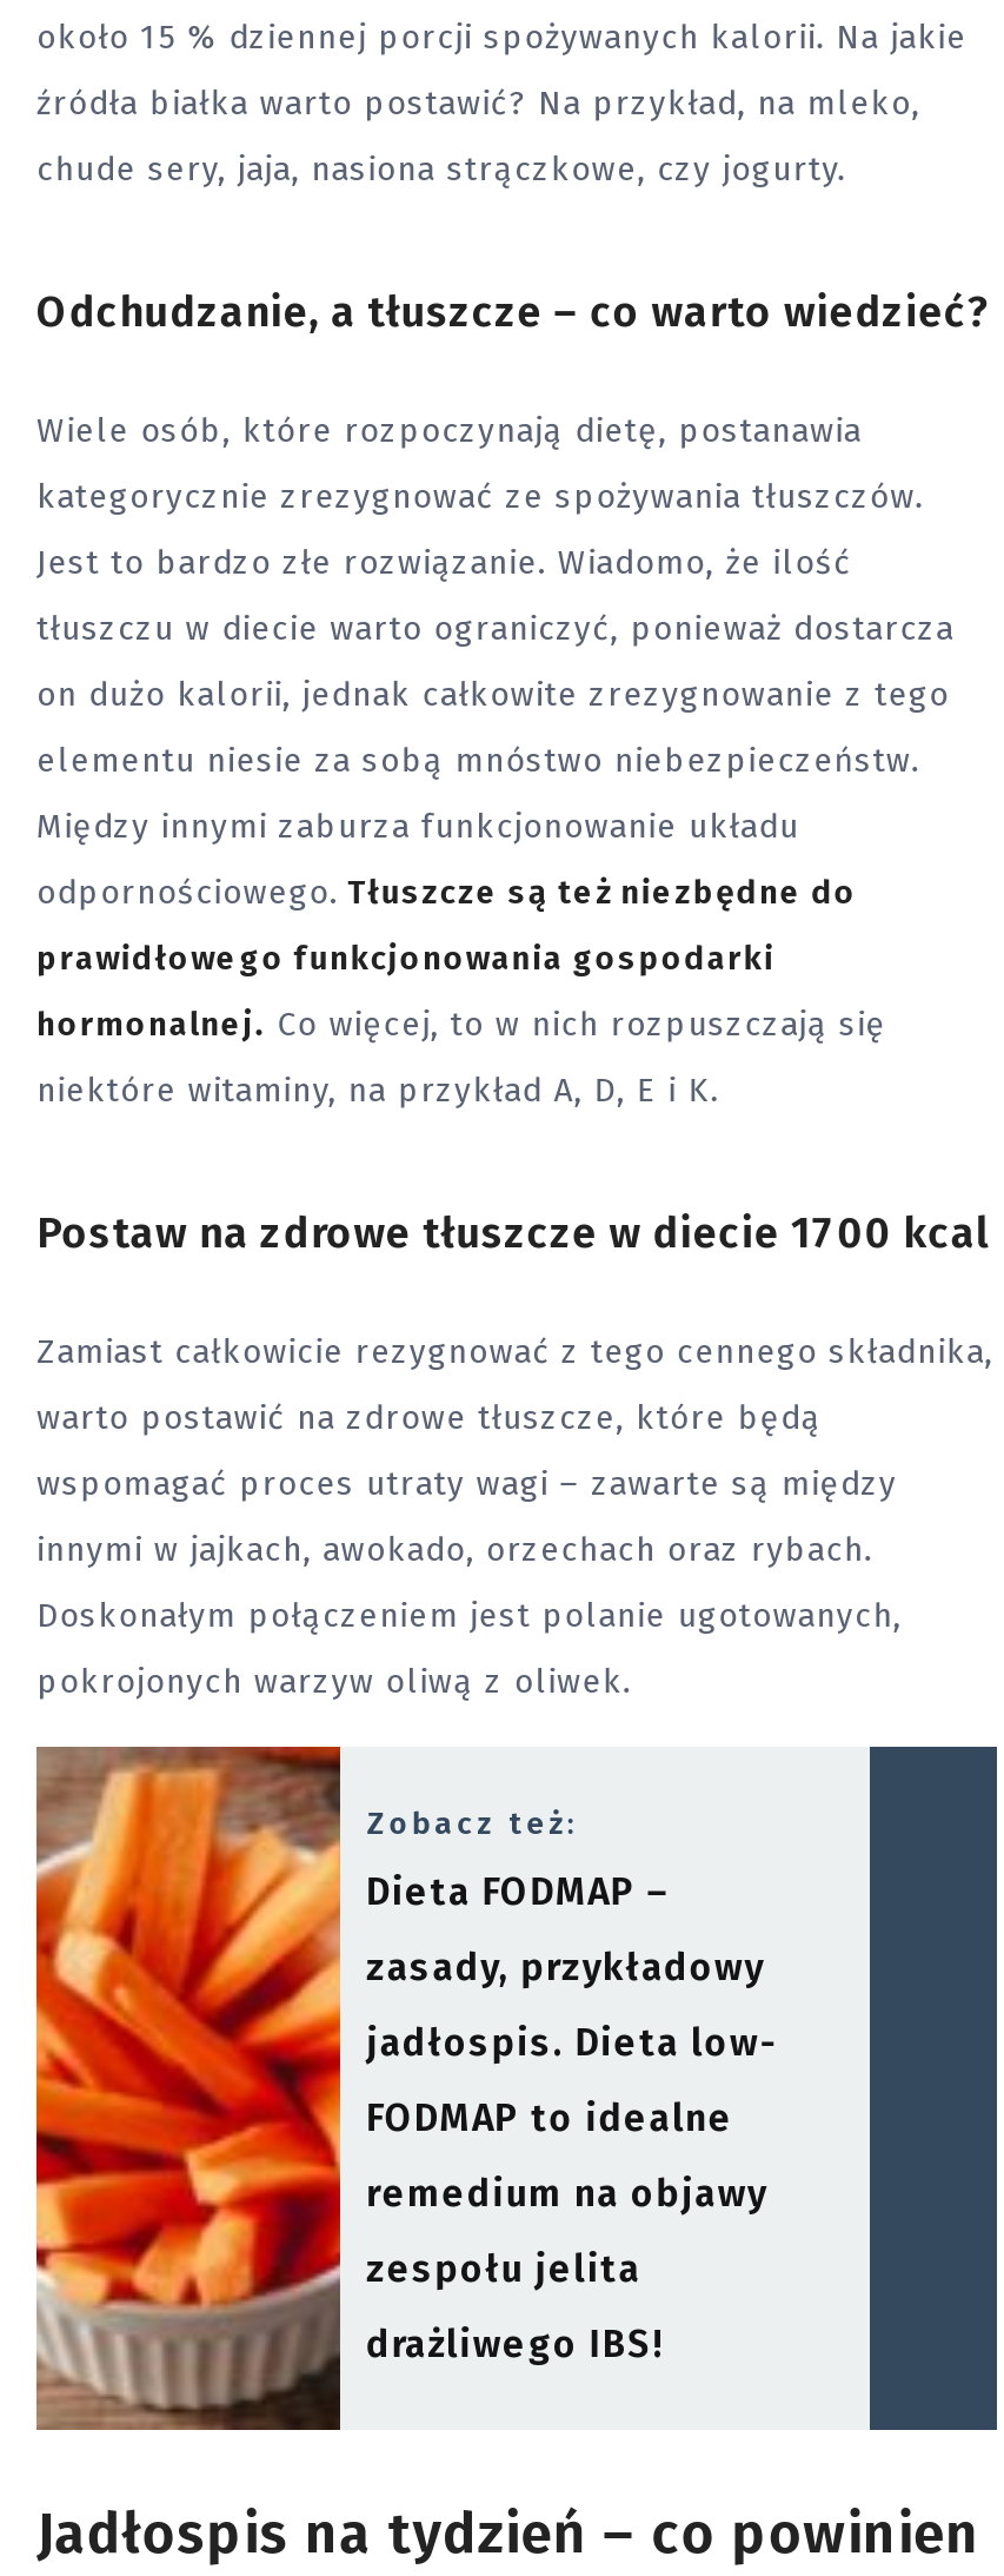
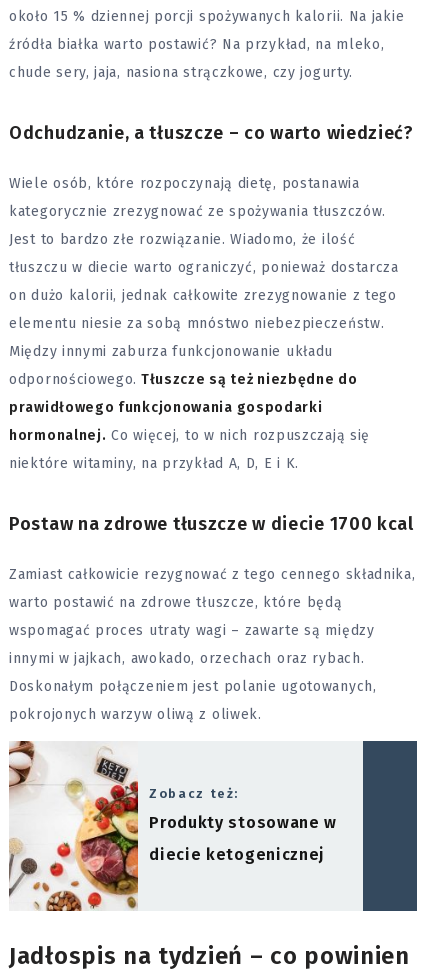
- [image]
- Dieta FODMAP –
- zasady, przykładowy
- jadłospis. Dieta low-
- FODMAP to idealne
- remedium na objawy
- zespołu jelita
- drażliwego IBS!
+ [image]
+ Produkty stosowane w
+ diecie ketogenicznej

moved down: Zobacz też:
